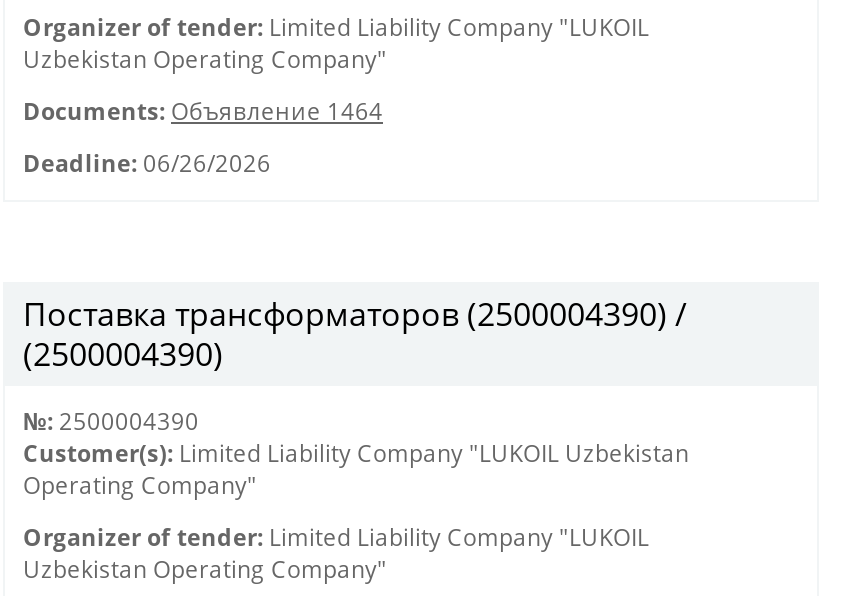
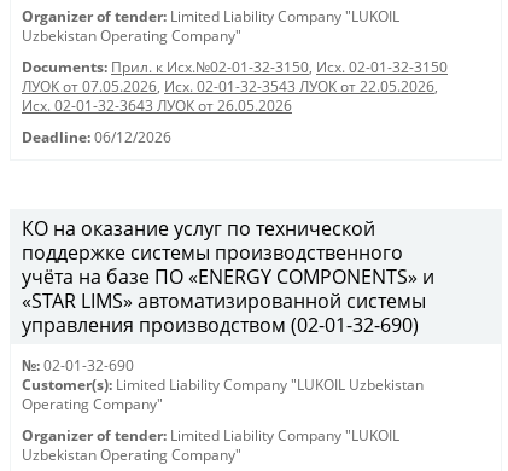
- Documents: Объявление 1464
+ Documents: Прил. к Исх.№02-01-32-3150, Исх. 02-01-32-3150
+ ЛУОК от 07.05.2026, Исх. 02-01-32-3543 ЛУОК от 22.05.2026,
+ Исх. 02-01-32-3643 ЛУОК от 26.05.2026

- Deadline: 06/26/2026
+ Deadline: 06/12/2026

- Поставка трансформаторов (2500004390) /
- (2500004390)
+ КО на оказание услуг по технической
+ поддержке системы производственного
+ учёта на базе ПО «ENERGY COMPONENTS» и
+ «STAR LIMS» автоматизированной системы
+ управления производством (02-01-32-690)

- №: 2500004390
+ №: 02-01-32-690
